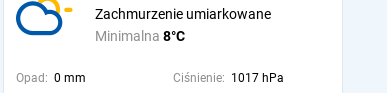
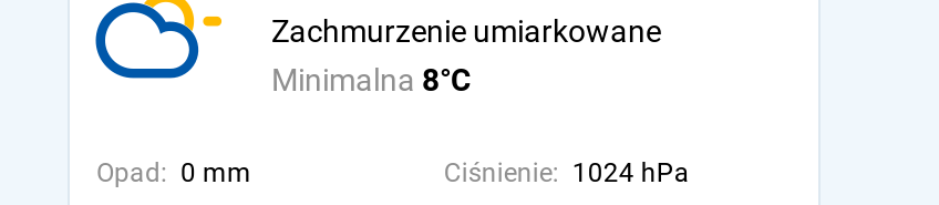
- Ciśnienie: 1017 hPa
+ Ciśnienie: 1024 hPa
